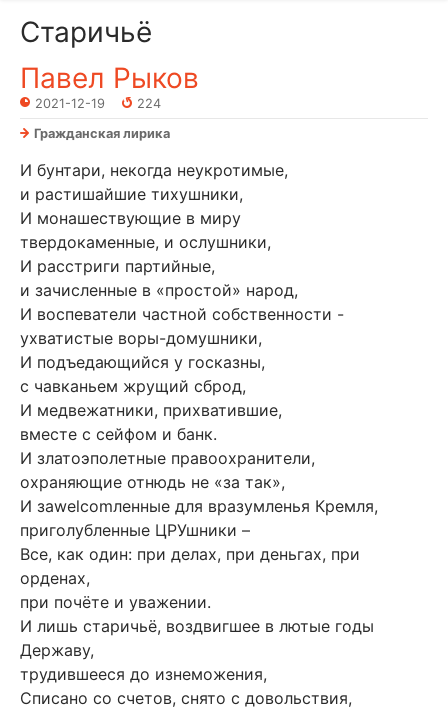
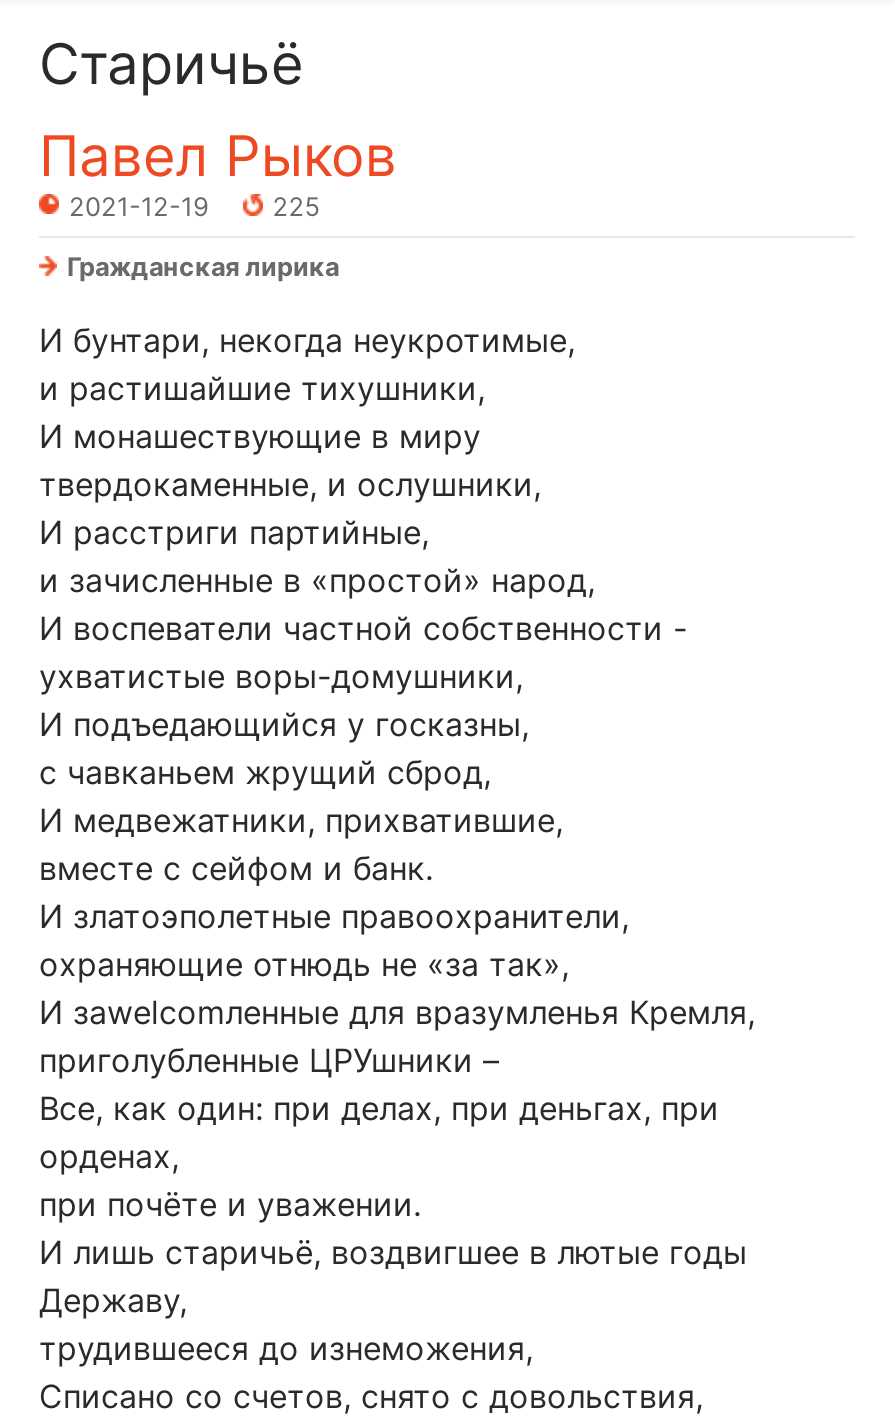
- 224
+ 225
